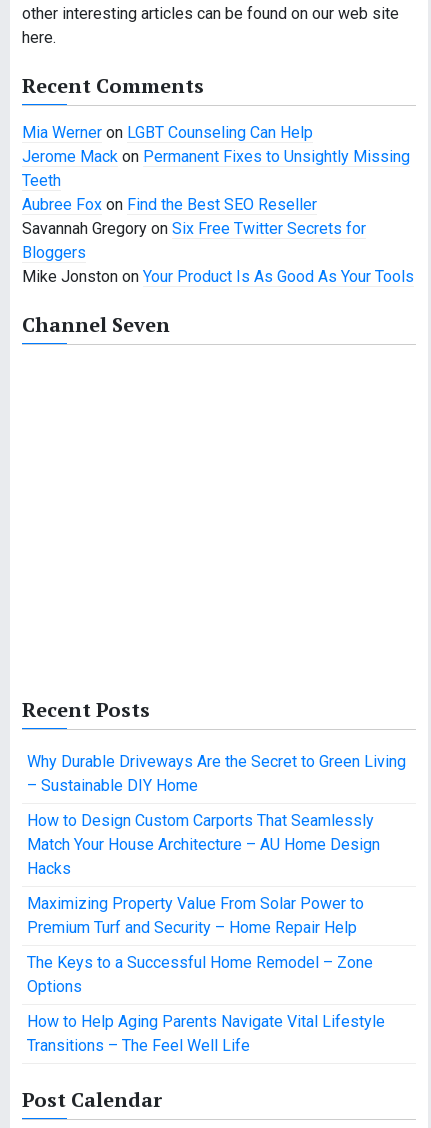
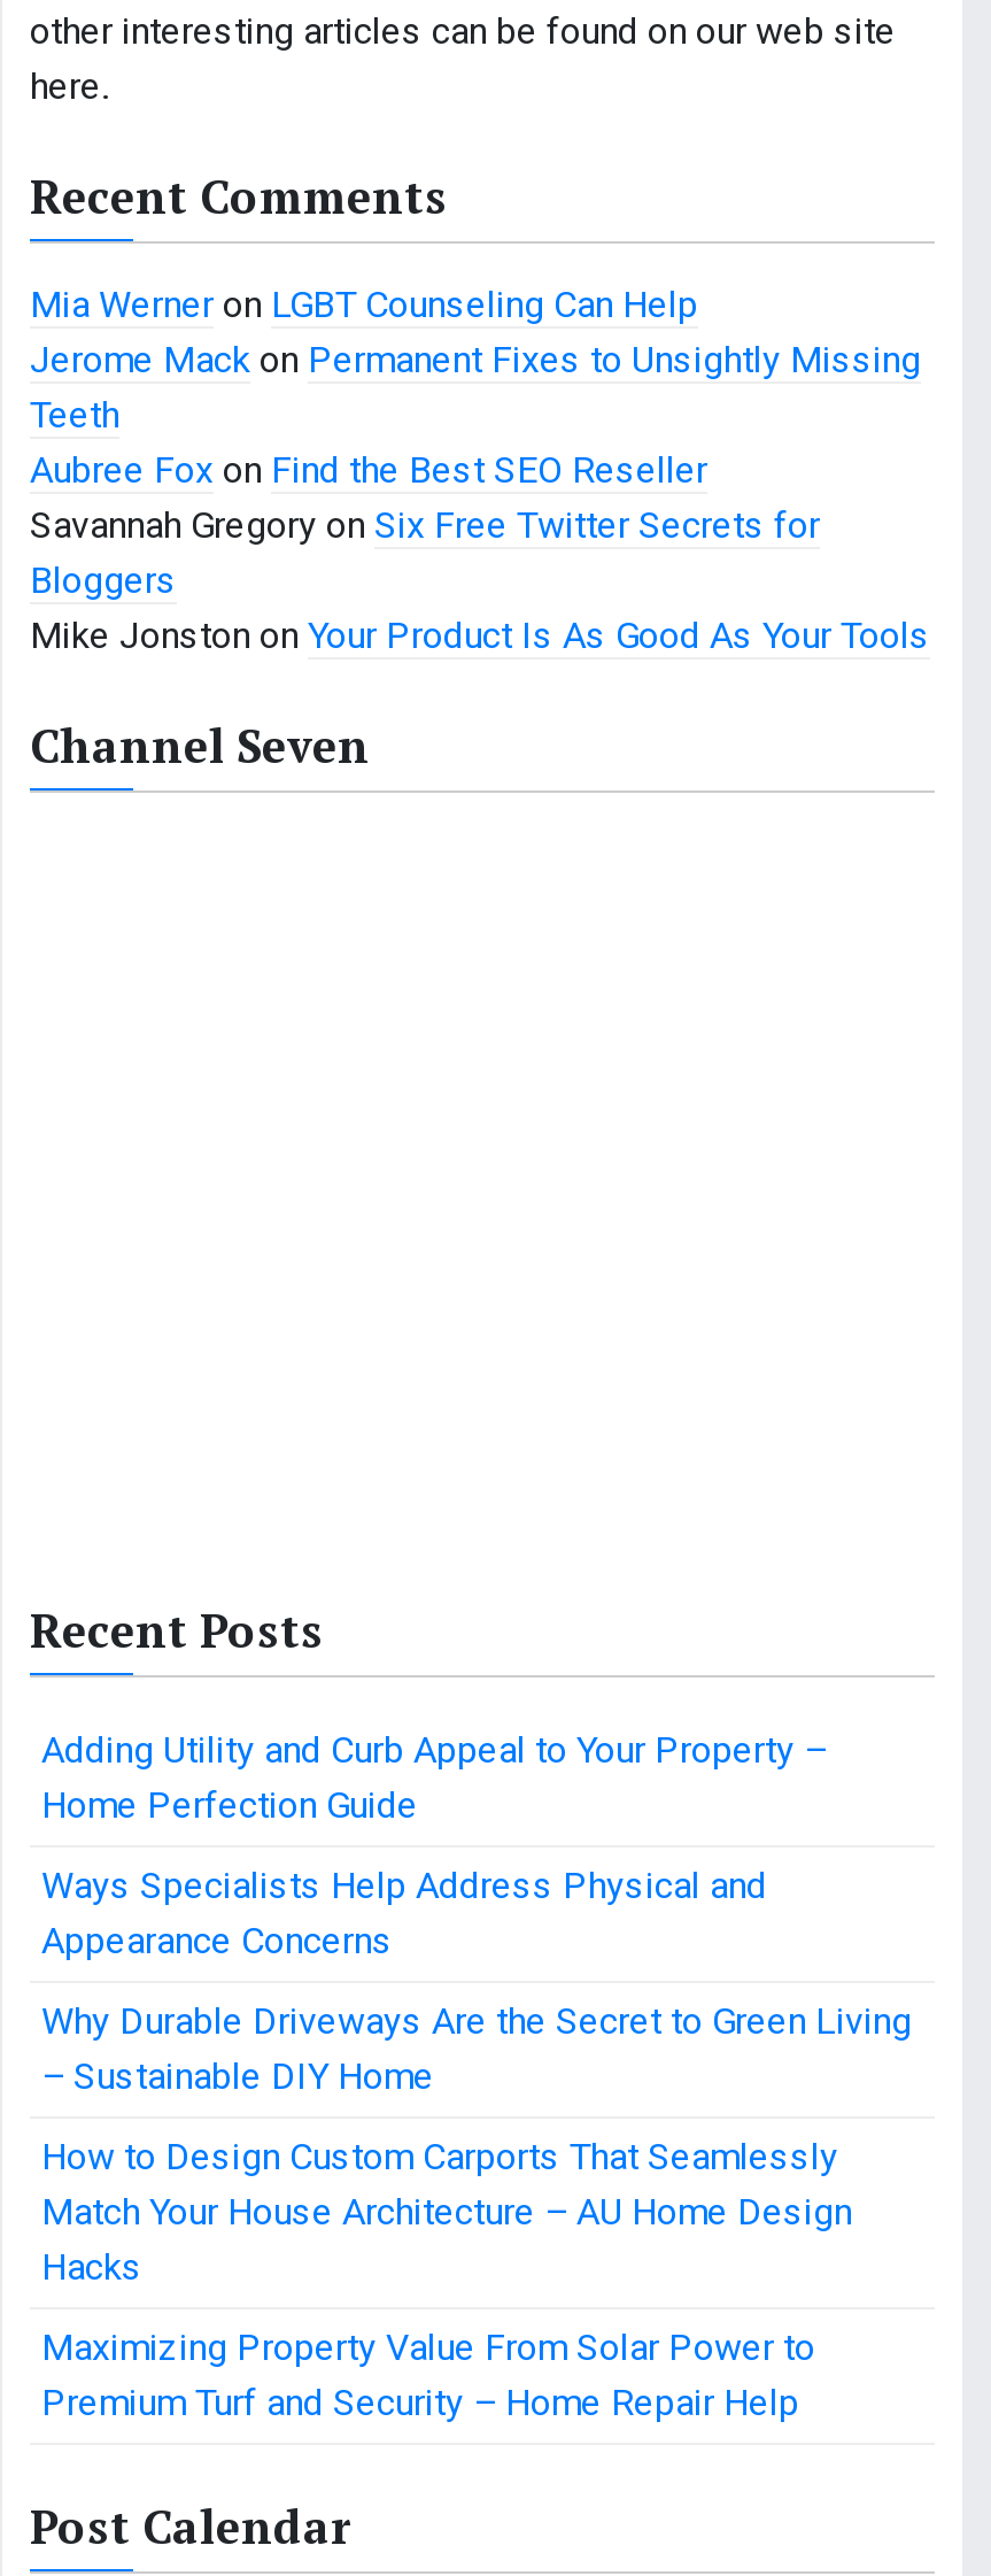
+ Adding Utility and Curb Appeal to Your Property –
+ Home Perfection Guide
+ Ways Specialists Help Address Physical and
+ Appearance Concerns

moved down: Why Durable Driveways Are the Secret to Green Living | – Sustainable DIY Home | How to Design Custom Carports That Seamlessly | Match Your House Architecture – AU Home Design | Hacks | Maximizing Property Value From Solar Power to | Premium Turf and Security – Home Repair Help

- The Keys to a Successful Home Remodel – Zone
- Options
- How to Help Aging Parents Navigate Vital Lifestyle
- Transitions – The Feel Well Life
